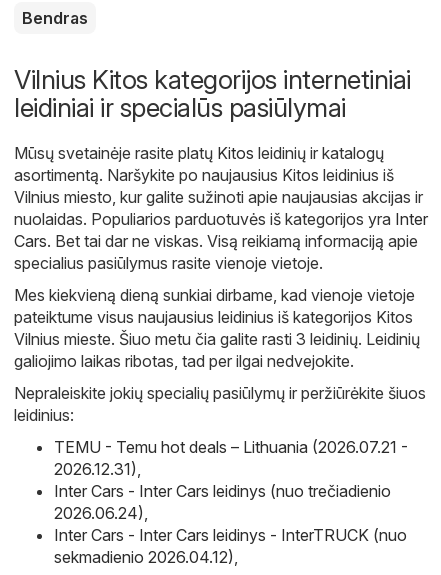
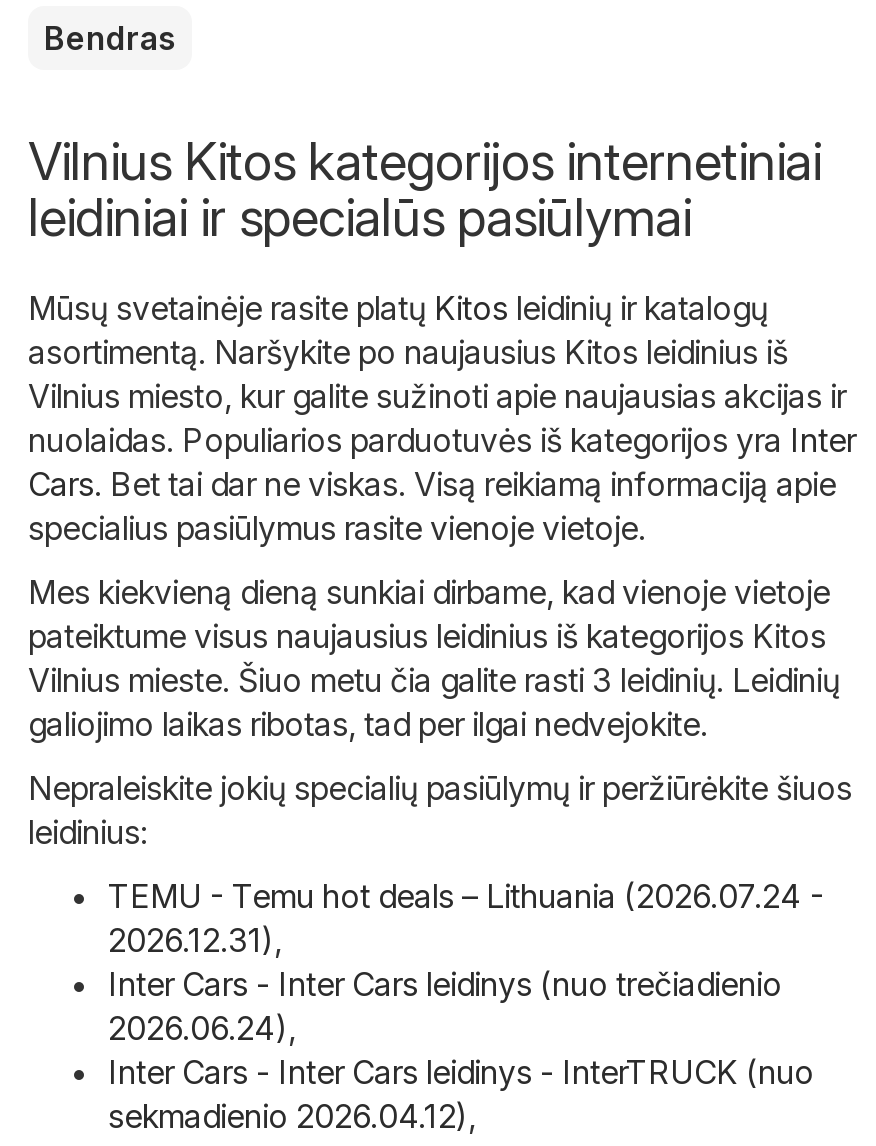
- TEMU - Temu hot deals – Lithuania (2026.07.21 -
+ TEMU - Temu hot deals – Lithuania (2026.07.24 -
